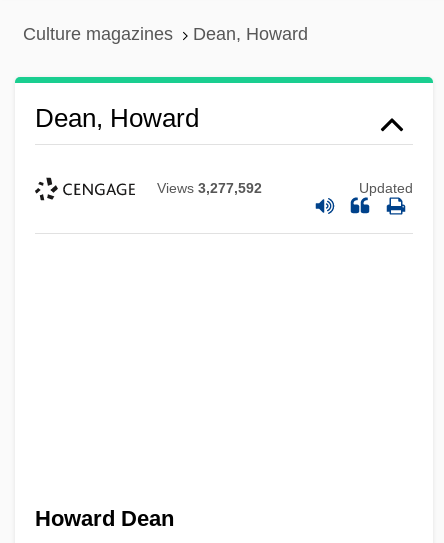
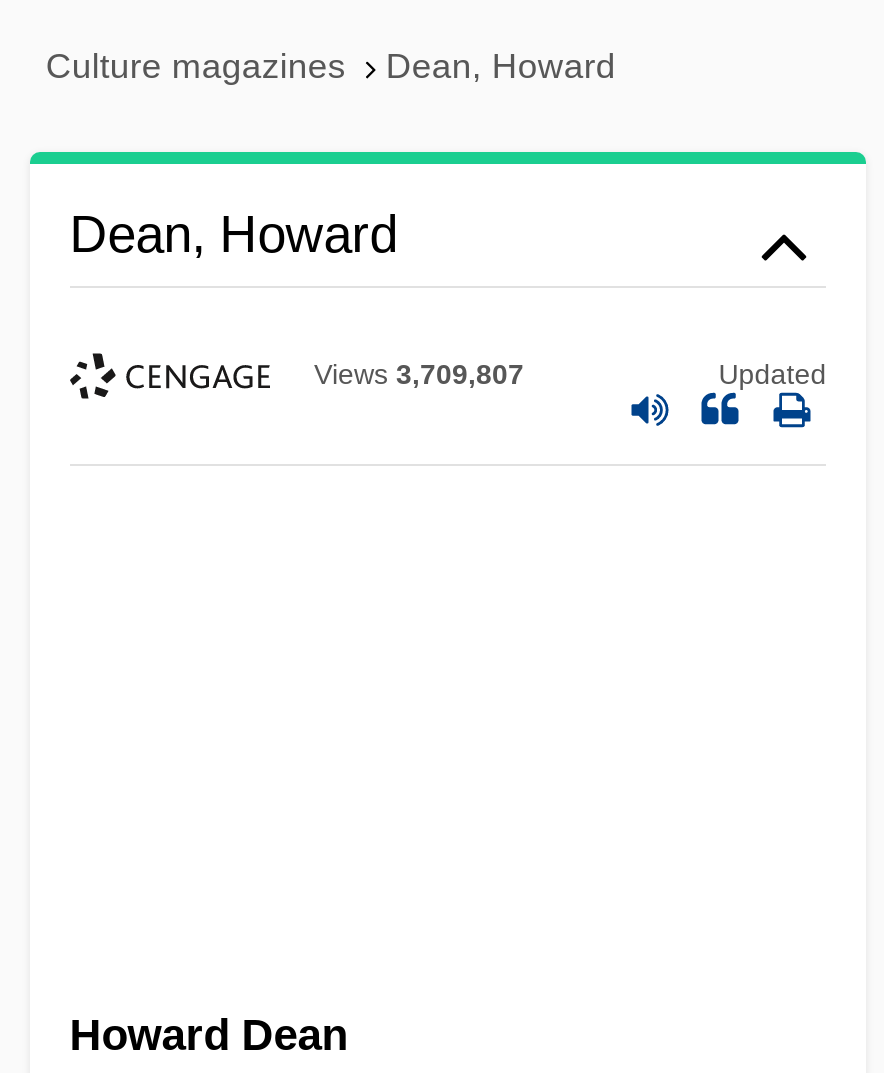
- Views 3,277,592
+ Views 3,709,807
